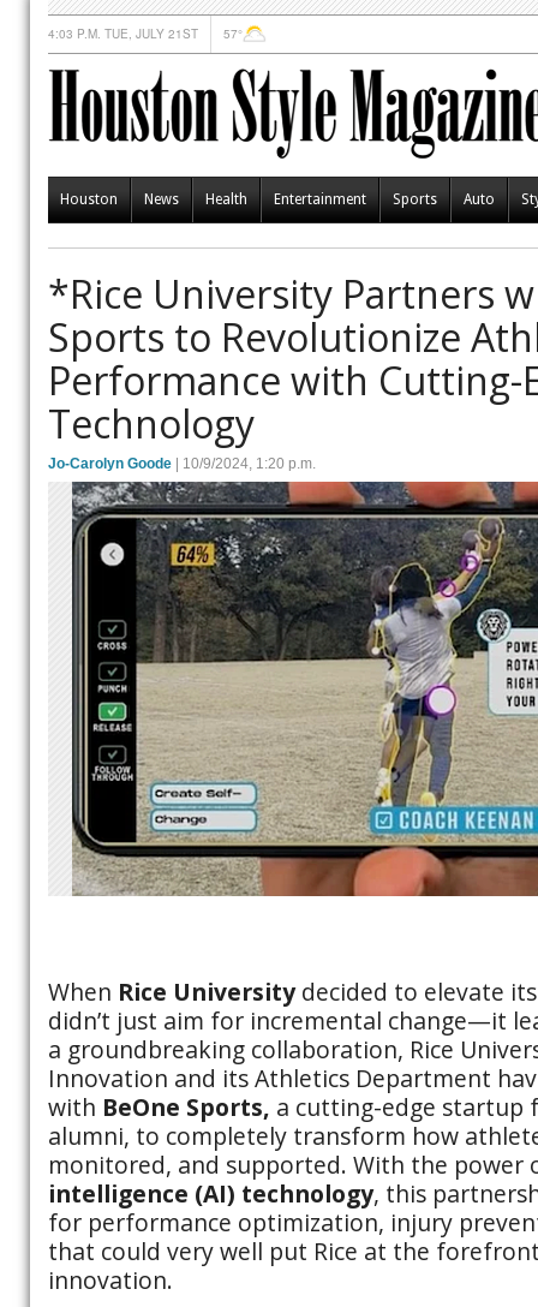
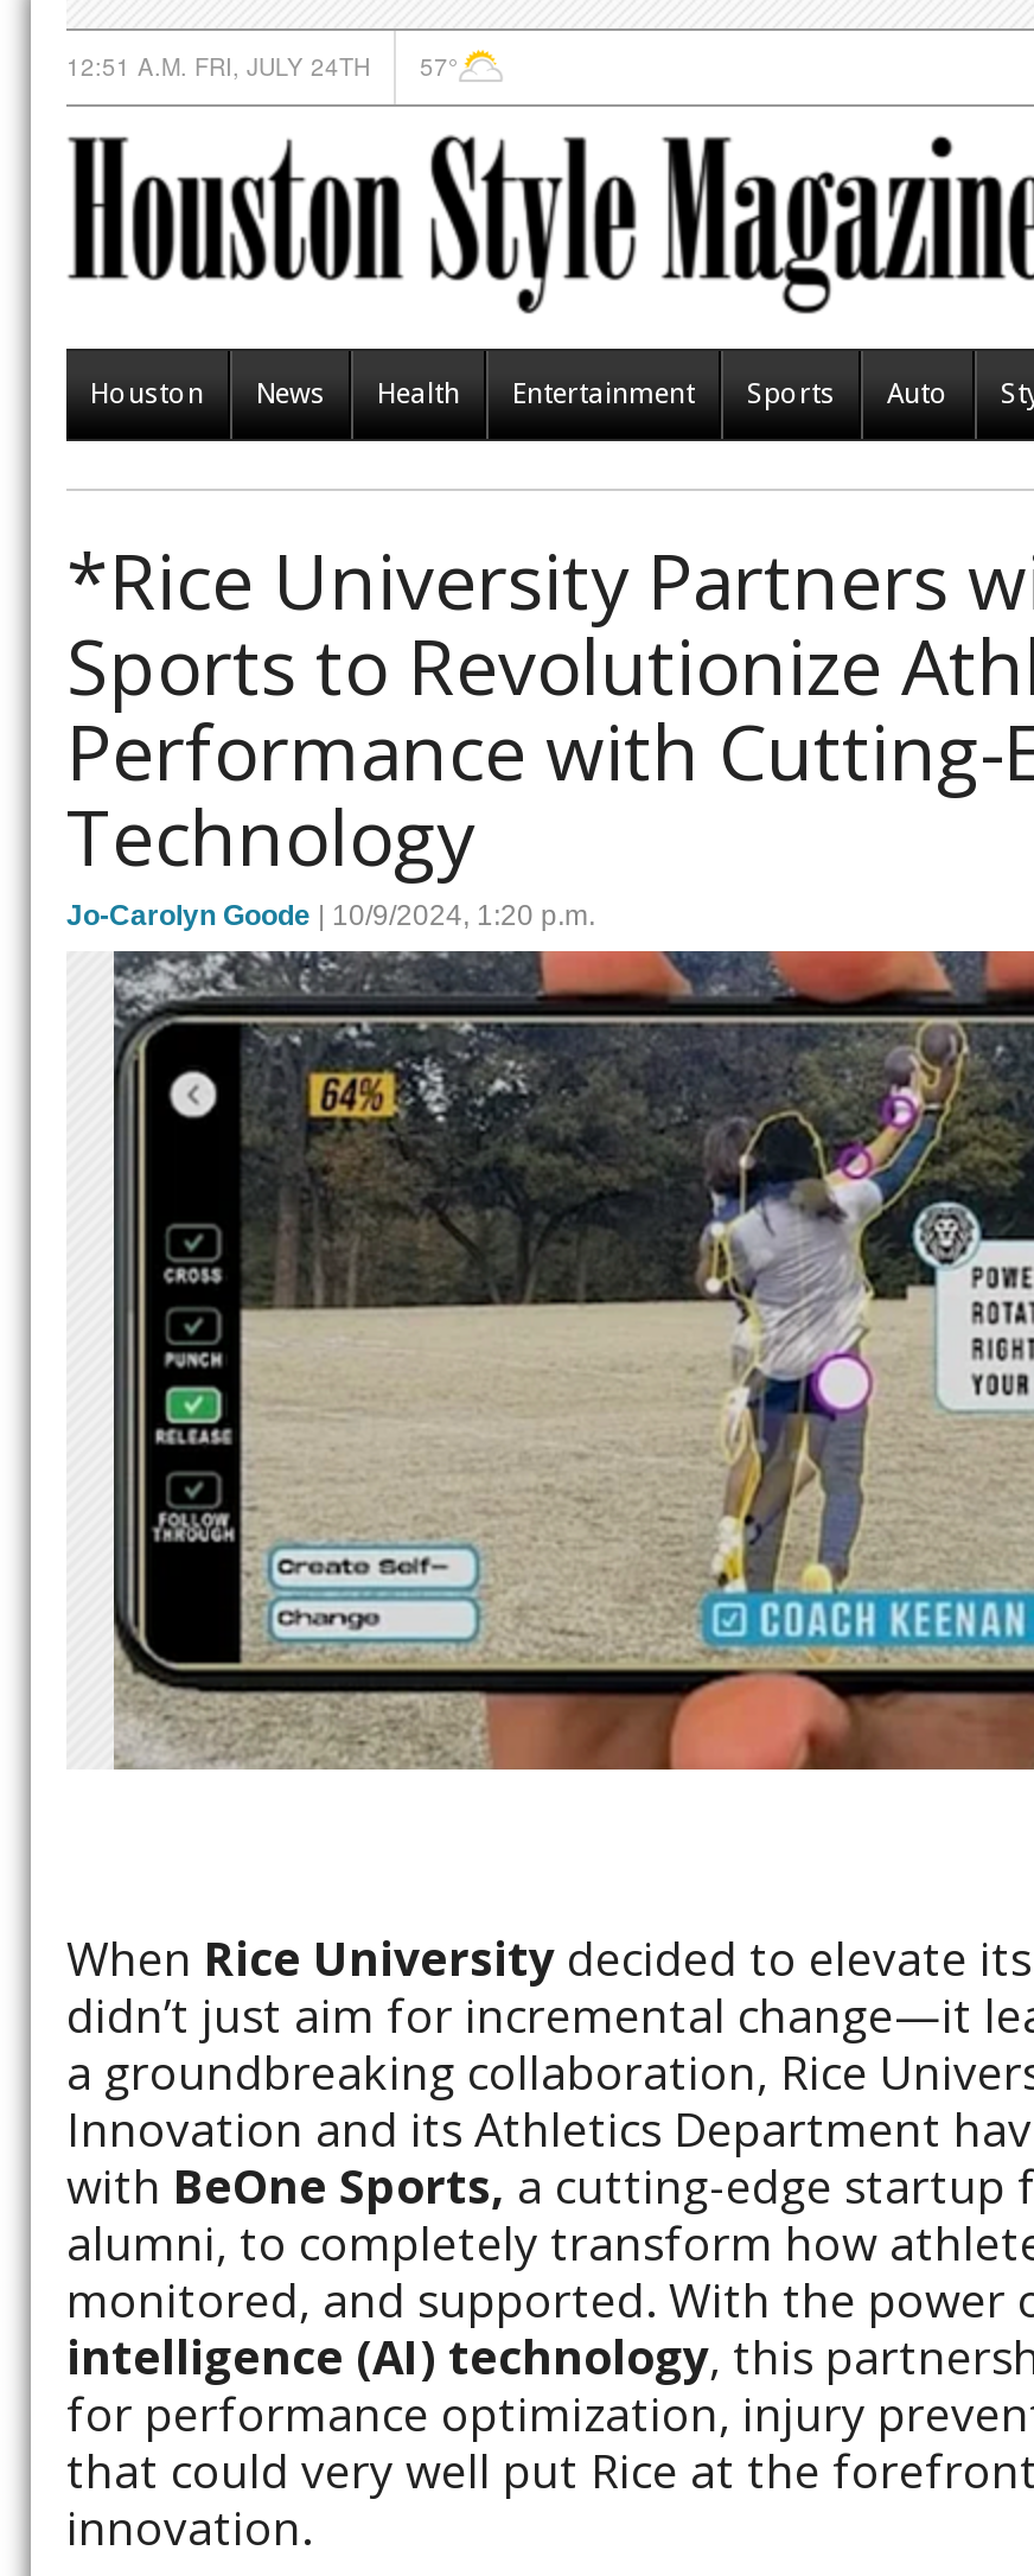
- 4:03 P.M. TUE, JULY 21ST 57°
+ 12:51 A.M. FRI, JULY 24TH 57°
